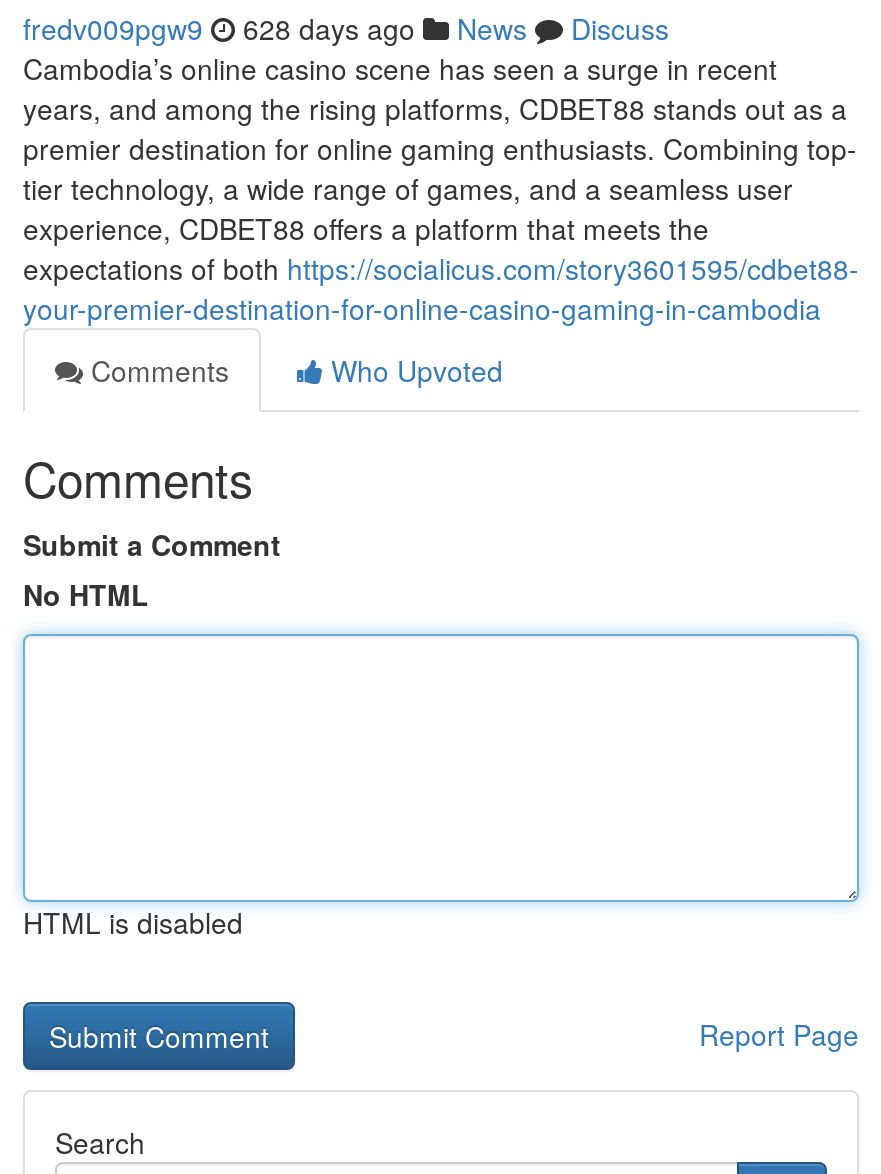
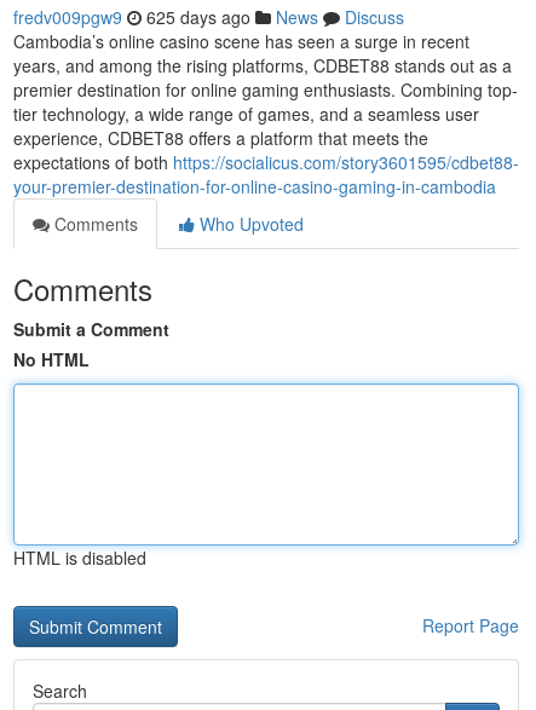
- fredv009pgw9 628 days ago News Discuss
+ fredv009pgw9 625 days ago News Discuss
